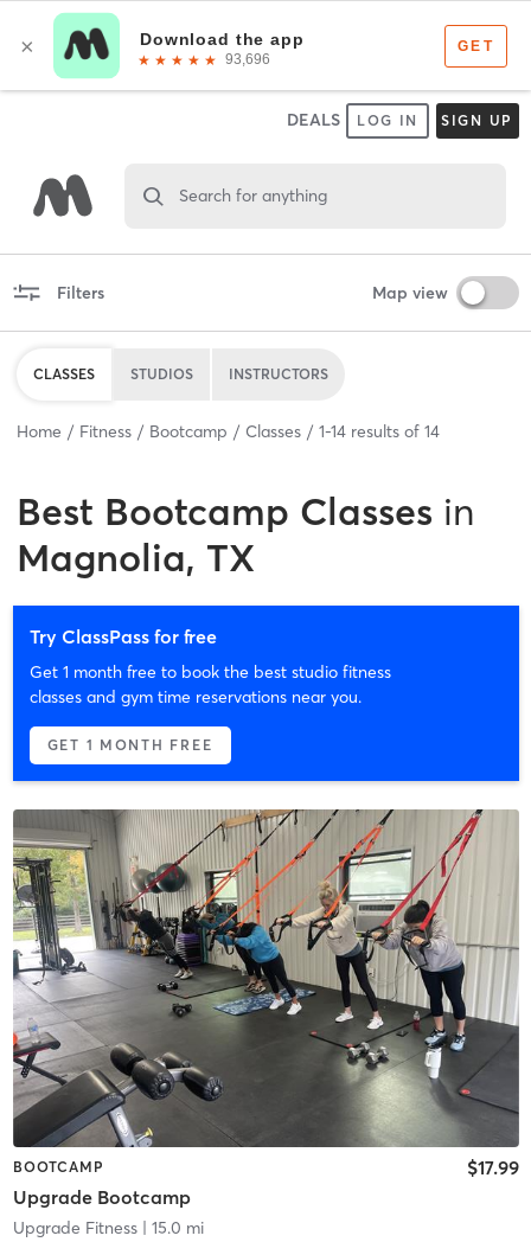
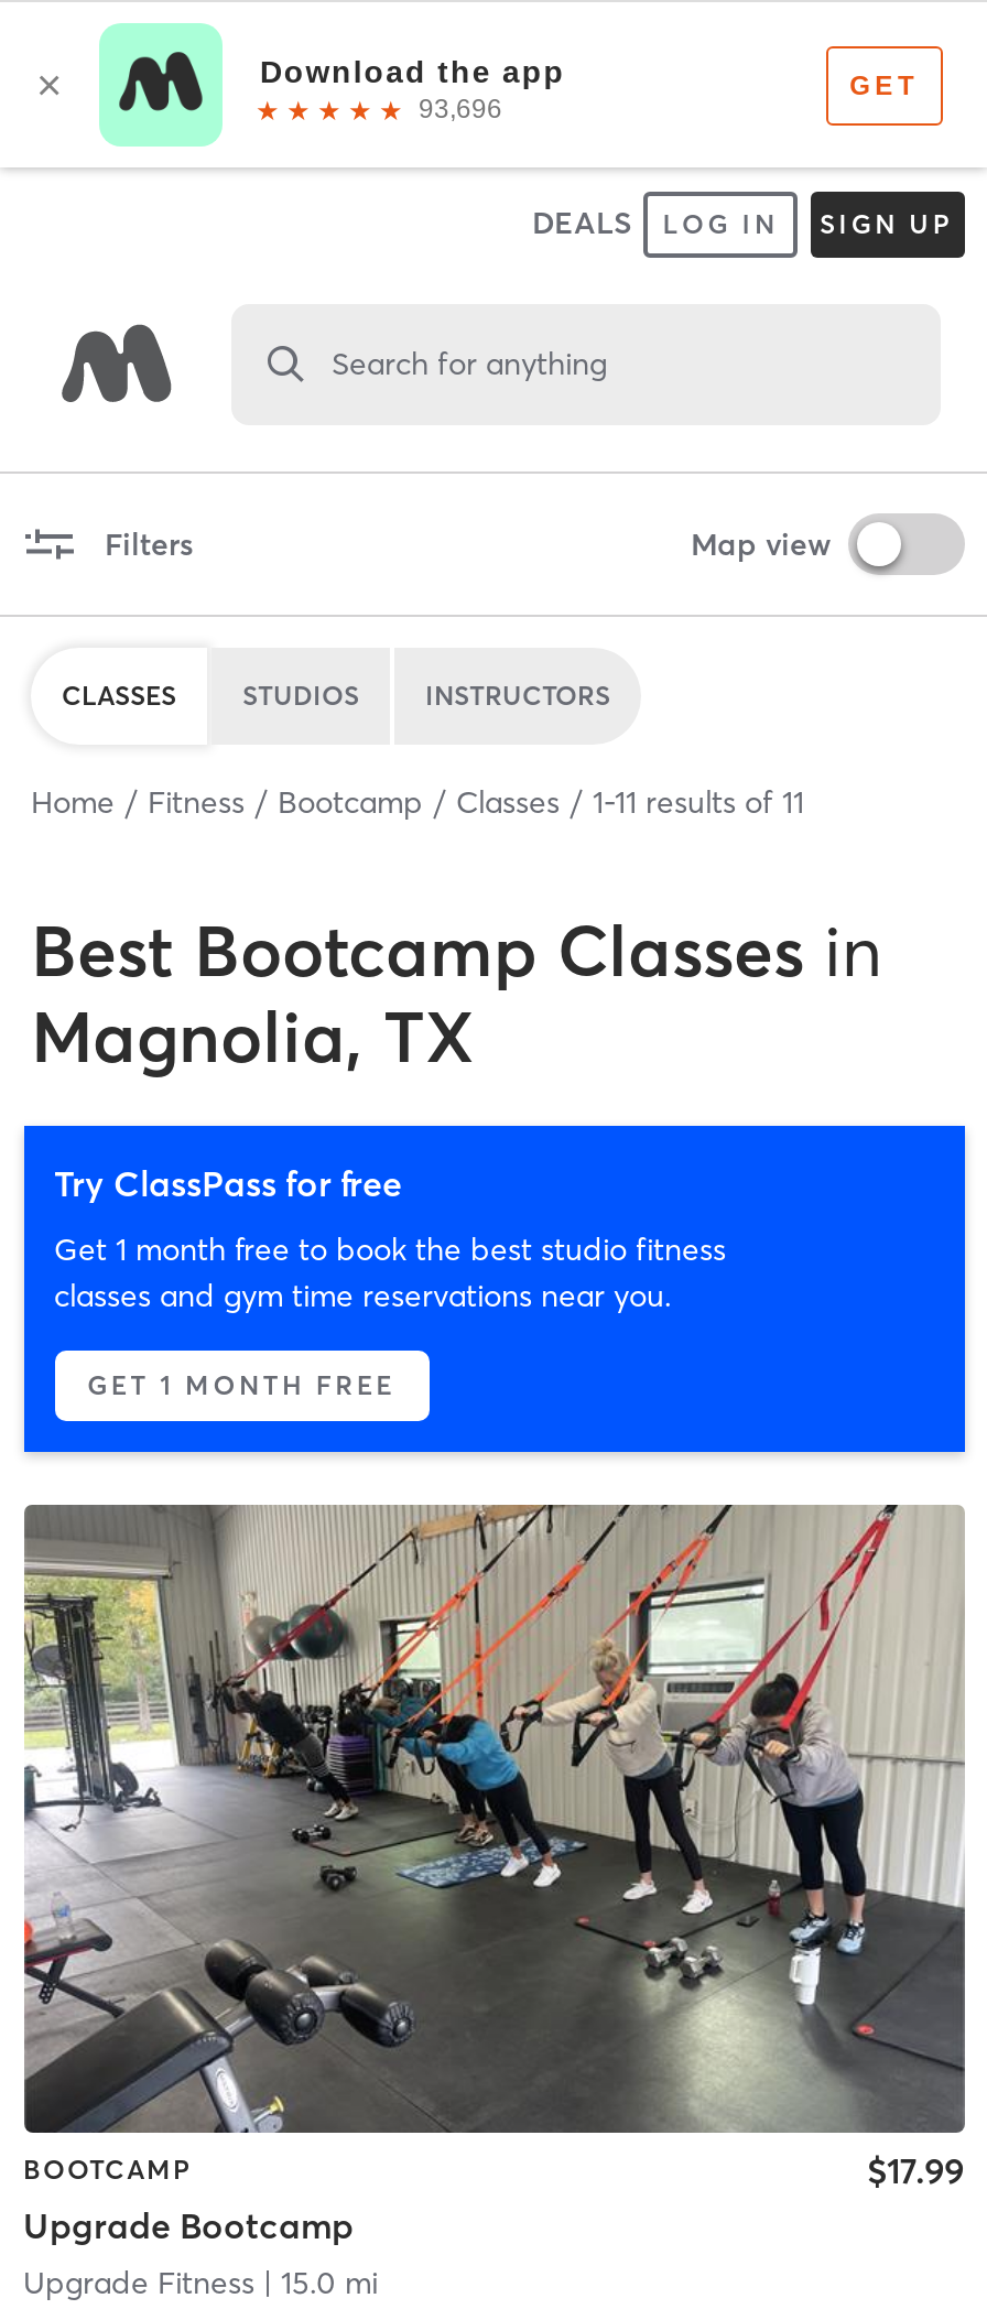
- Home Fitness Bootcamp Classes 1-14 results of 14
+ Home Fitness Bootcamp Classes 1-11 results of 11
